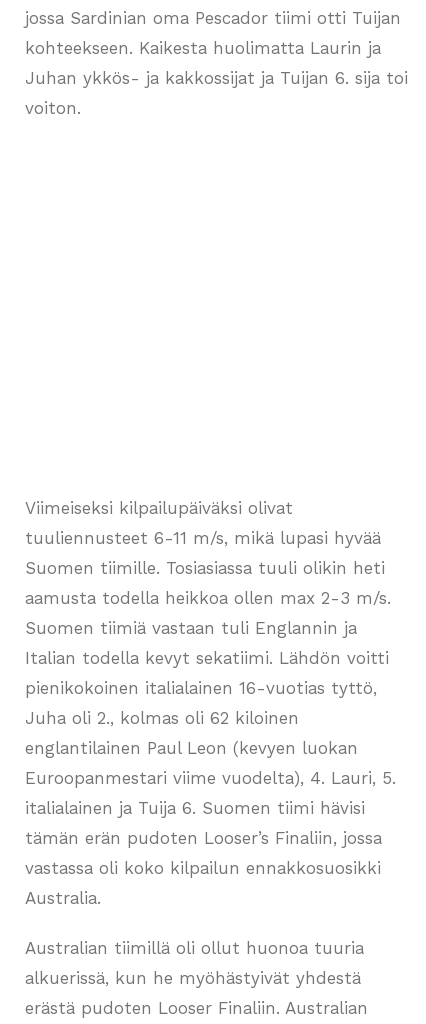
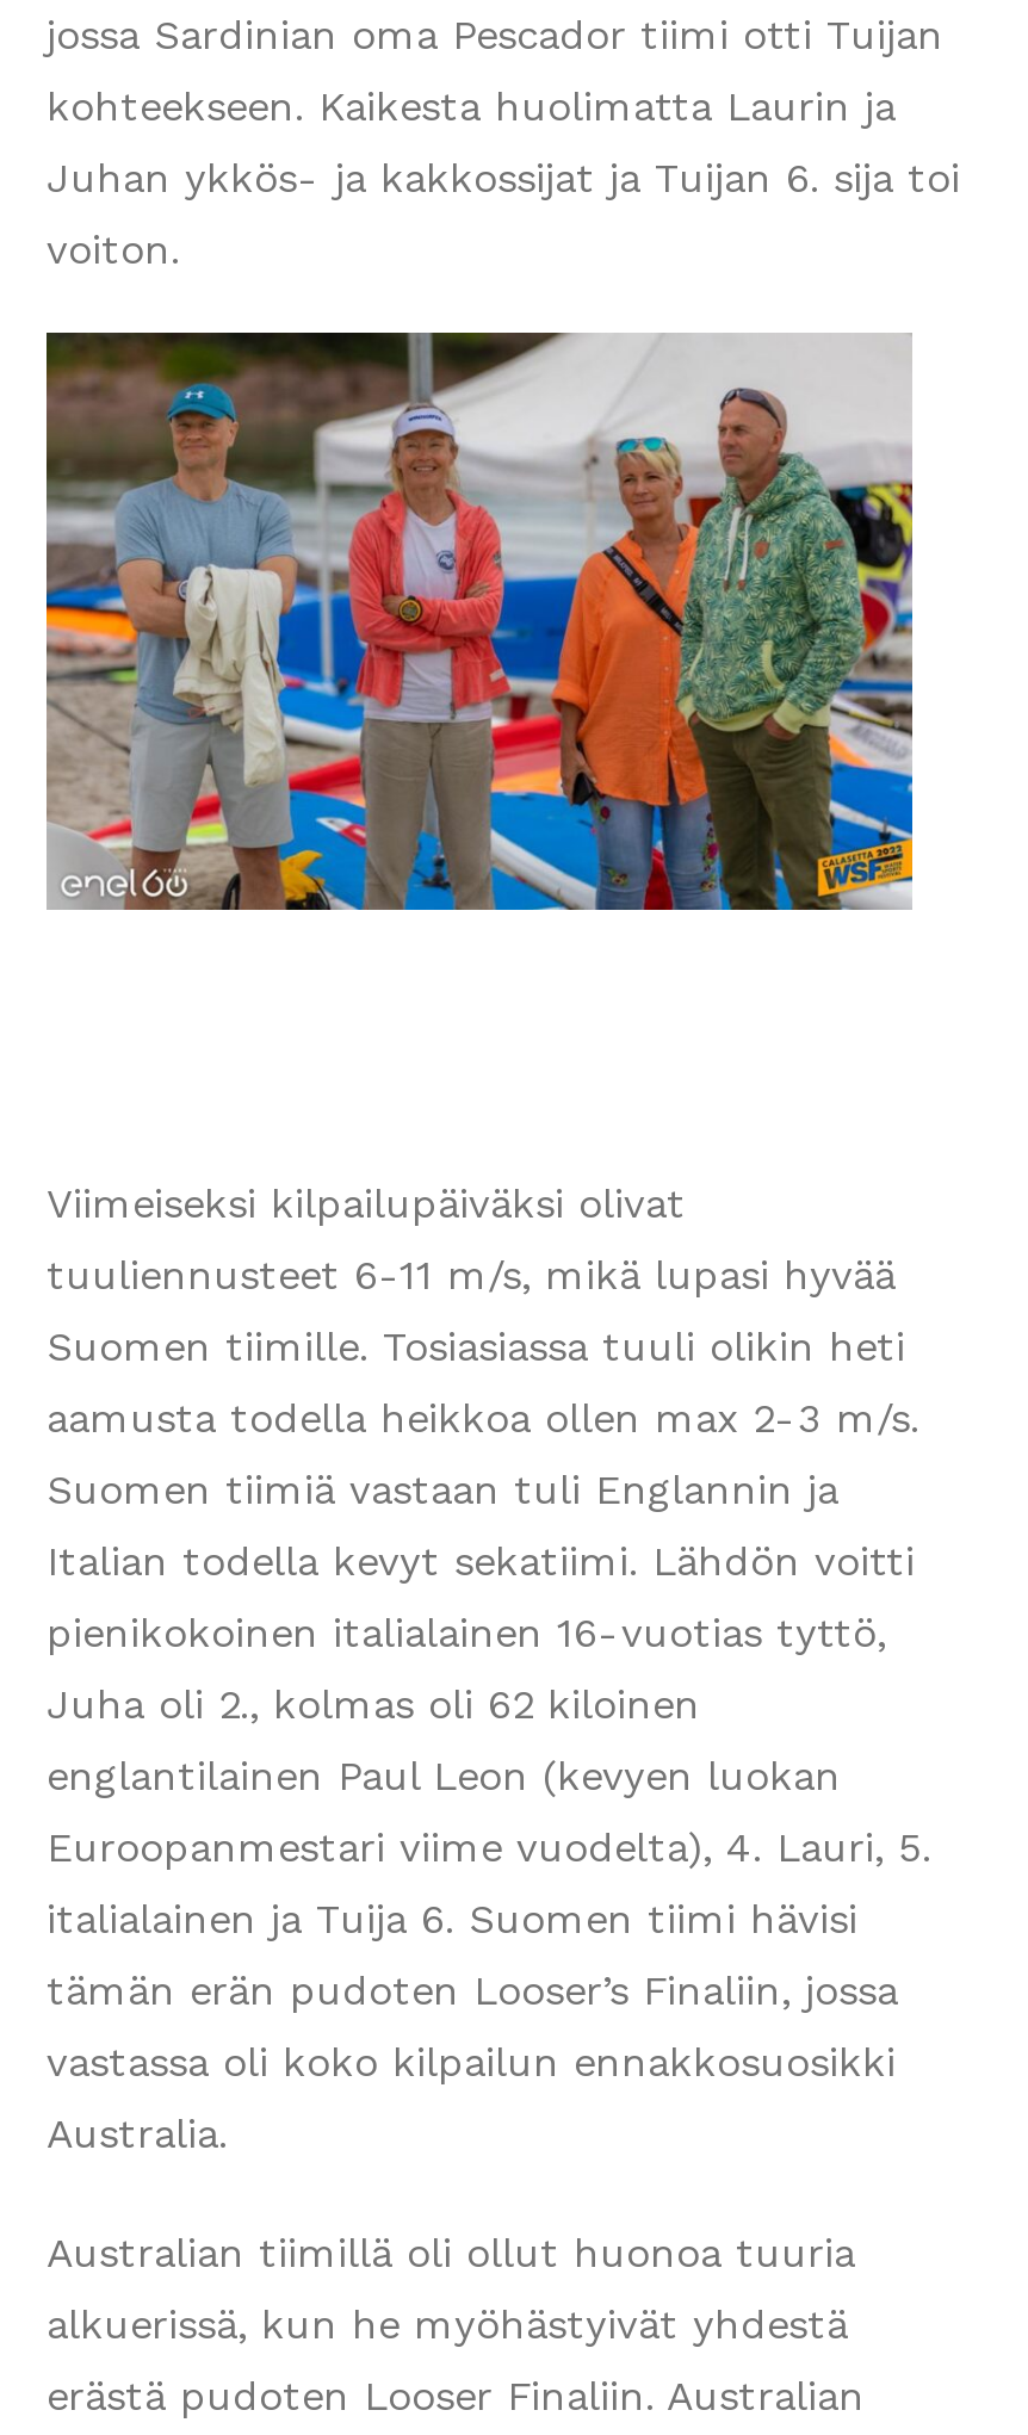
+ [image]
